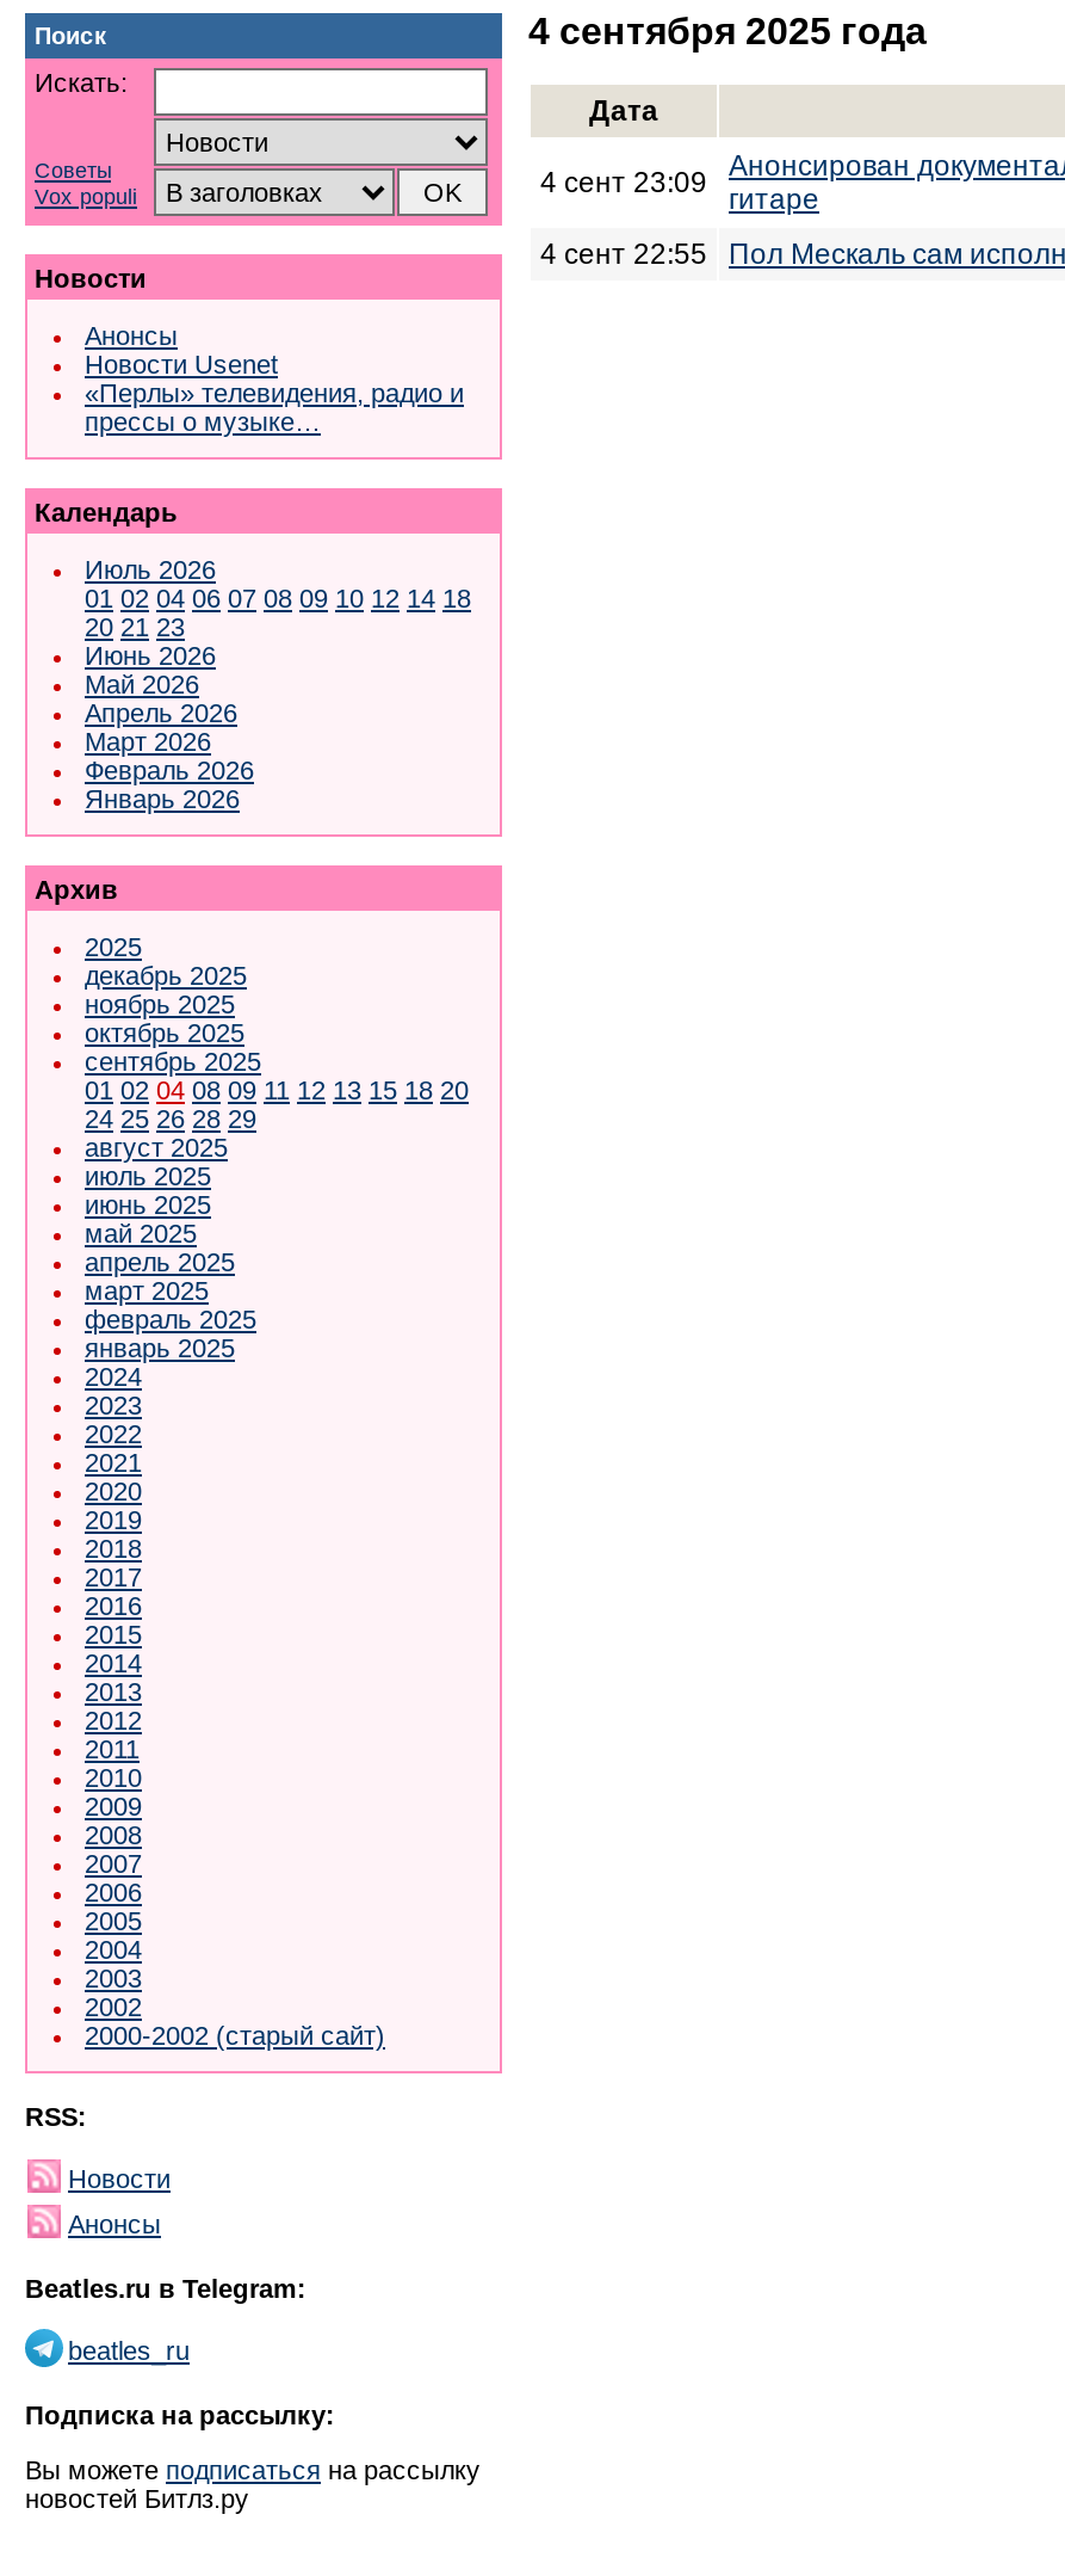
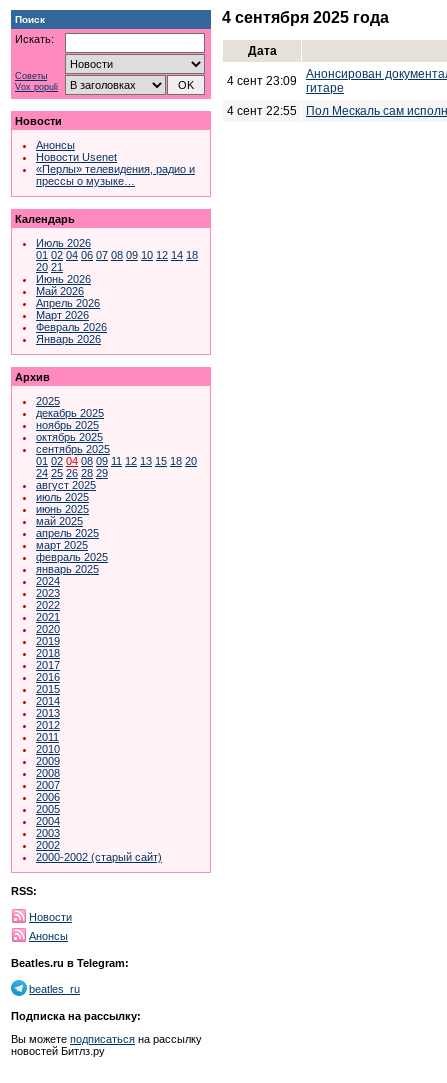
- 20 21 23
+ 20 21
